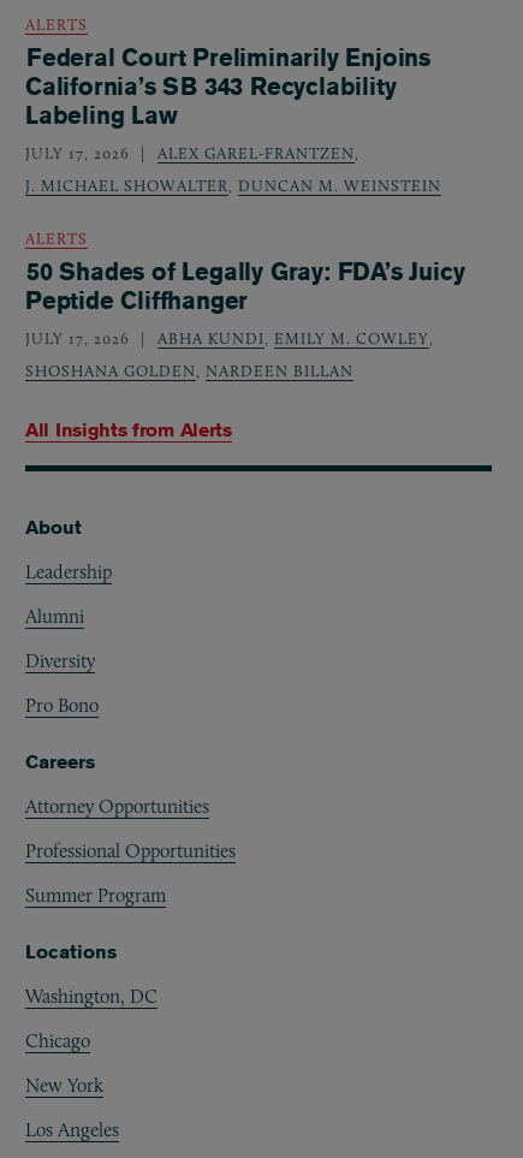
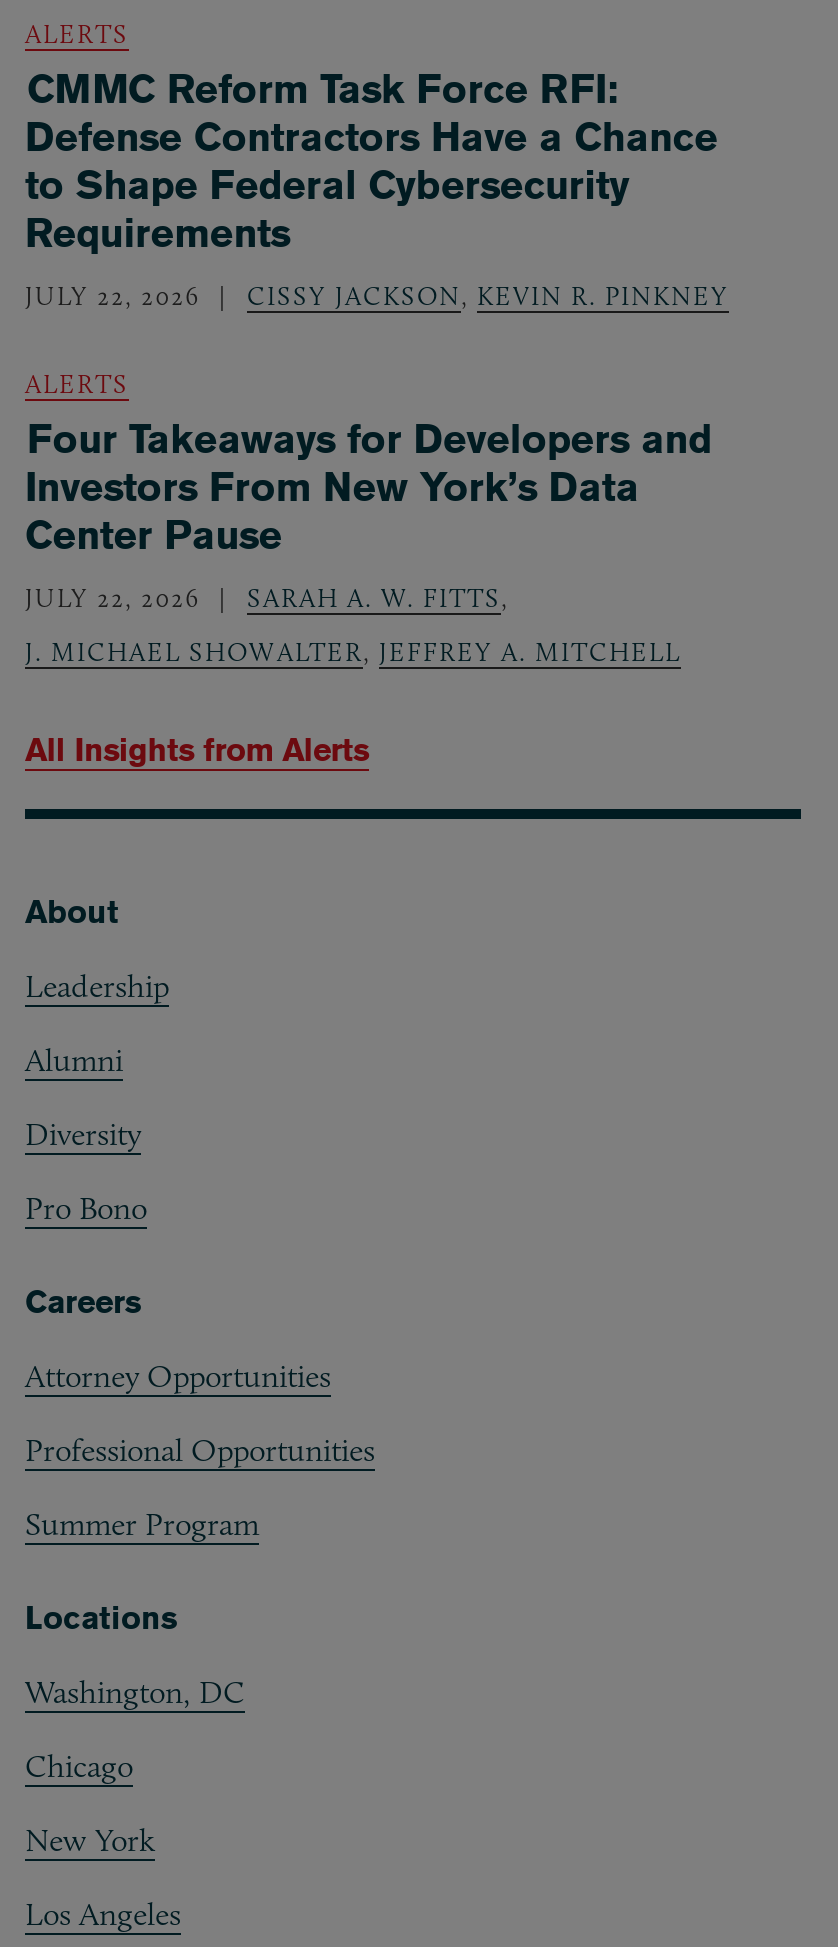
- Federal Court Preliminarily Enjoins
- California’s SB 343 Recyclability
- Labeling Law
- JULY 17, 2026
- ALEX GAREL-FRANTZEN,
- J. MICHAEL SHOWALTER, DUNCAN M. WEINSTEIN
+ CMMC Reform Task Force RFI:
+ Defense Contractors Have a Chance
+ to Shape Federal Cybersecurity
+ Requirements
+ JULY 22, 2026
+ CISSY JACKSON, KEVIN R. PINKNEY

- 50 Shades of Legally Gray: FDA’s Juicy
- Peptide Cliffhanger
- JULY 17, 2026
- ABHA KUNDI, EMILY M. COWLEY,
+ Four Takeaways for Developers and
+ Investors From New York’s Data
+ Center Pause
+ JULY 22, 2026
+ SARAH A. W. FITTS,

- SHOSHANA GOLDEN, NARDEEN BILLAN
+ J. MICHAEL SHOWALTER, JEFFREY A. MITCHELL
